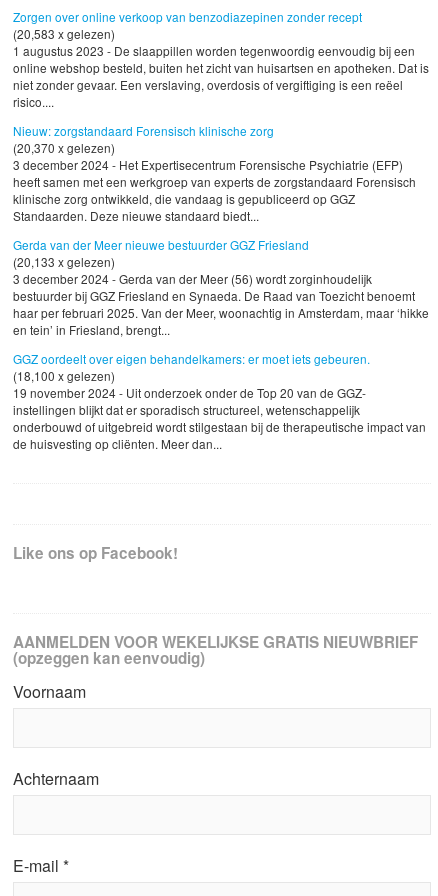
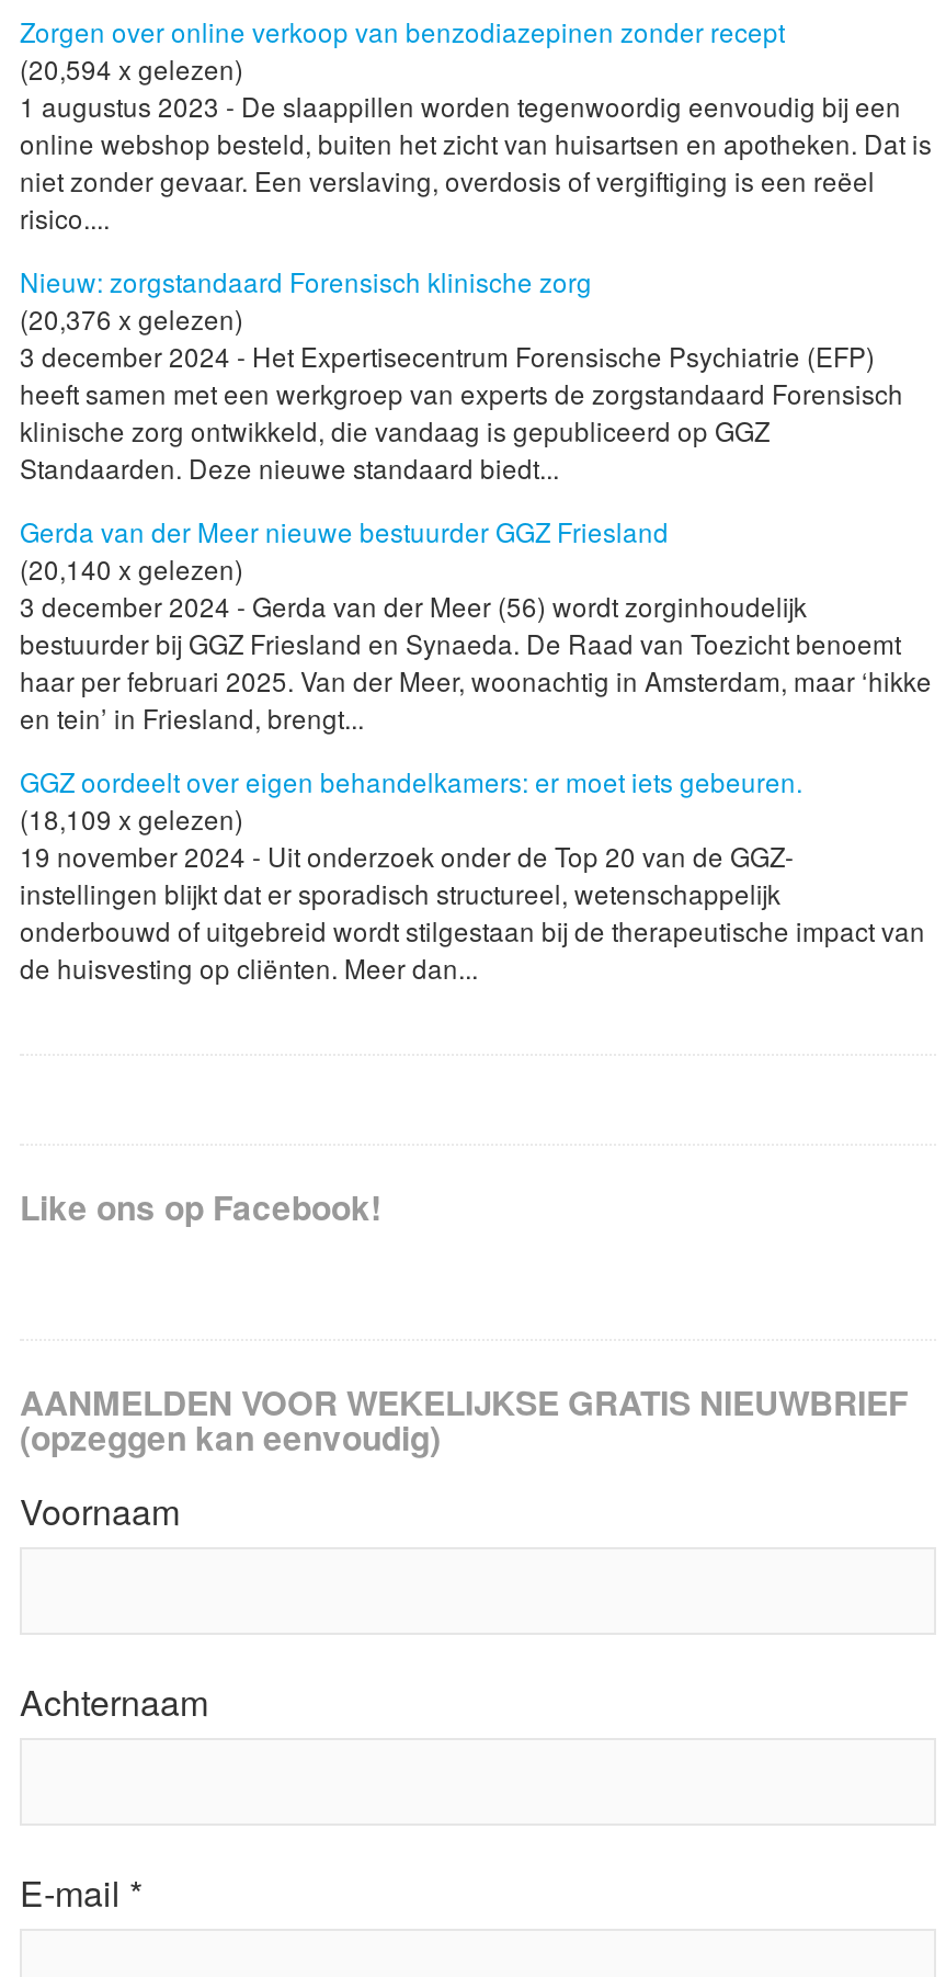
- (20,583 x gelezen)
+ (20,594 x gelezen)

- (20,370 x gelezen)
+ (20,376 x gelezen)

- (20,133 x gelezen)
+ (20,140 x gelezen)

- (18,100 x gelezen)
+ (18,109 x gelezen)
